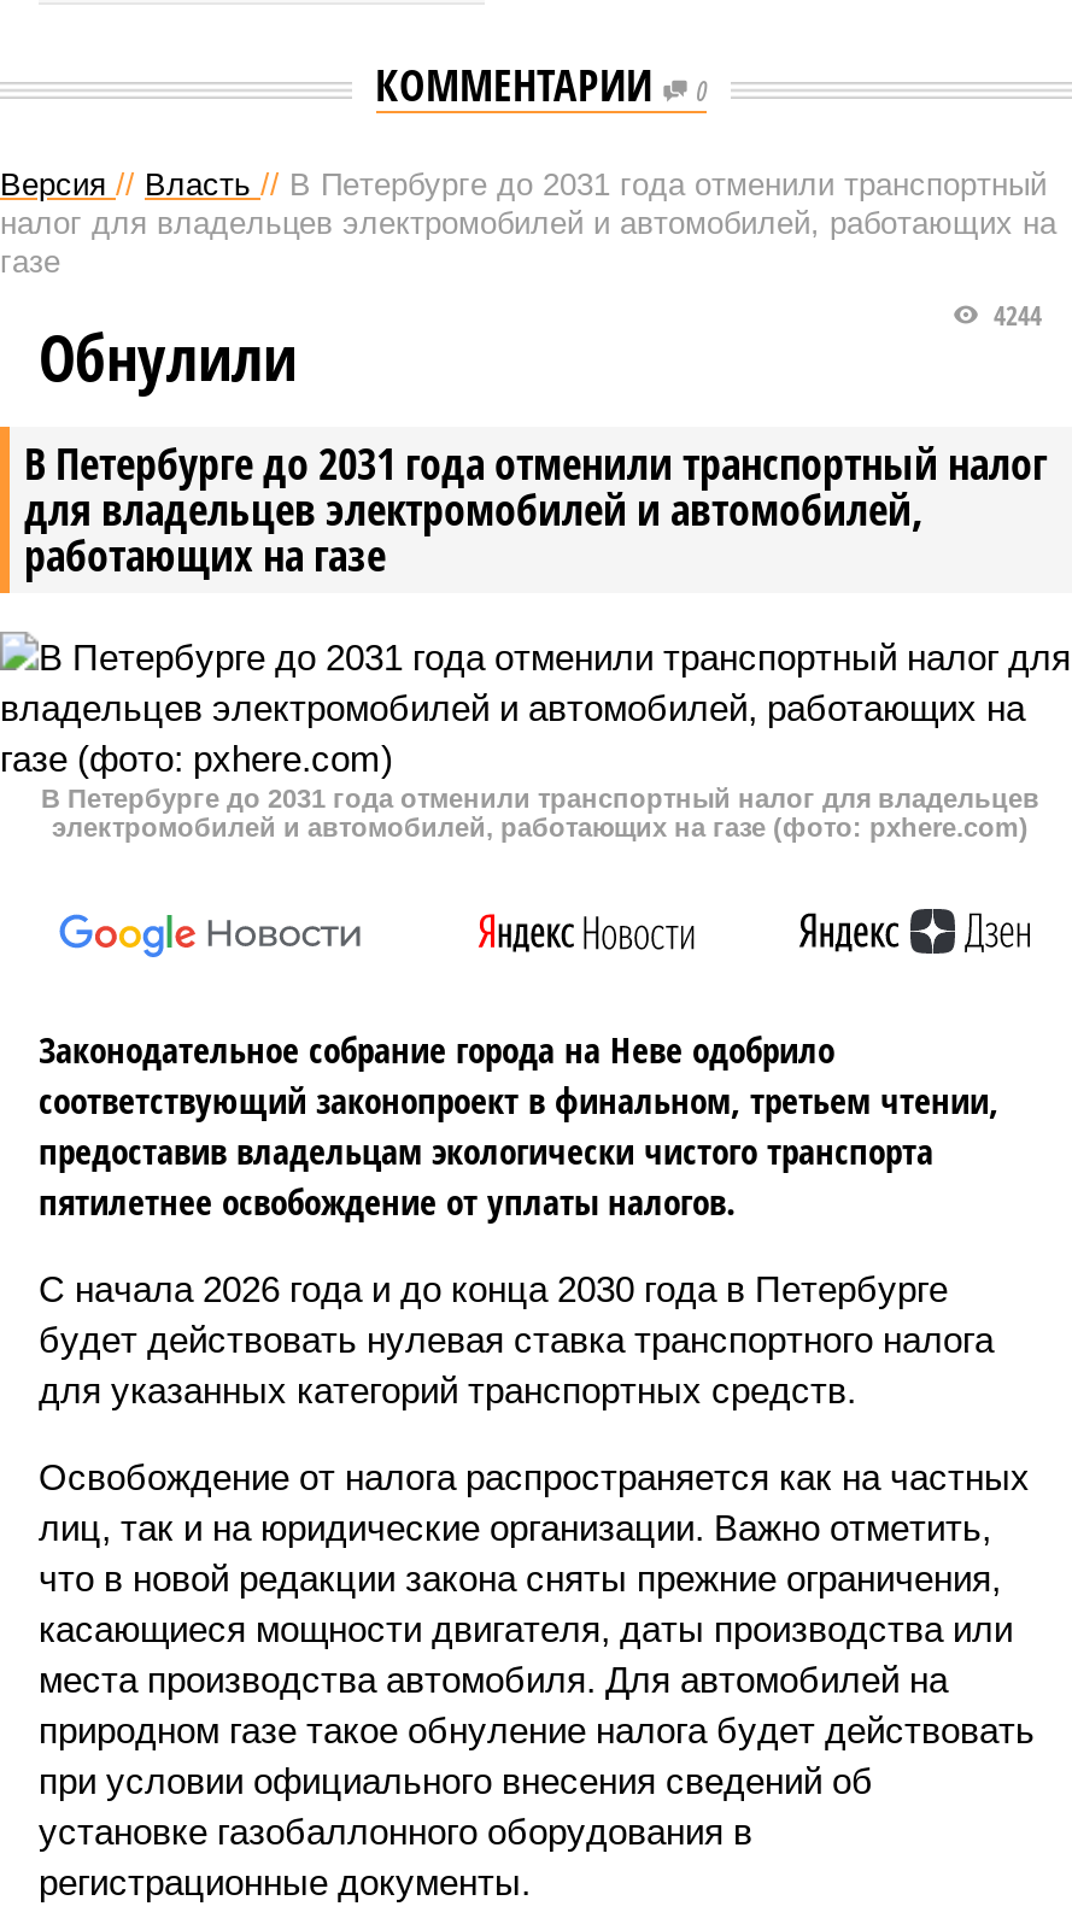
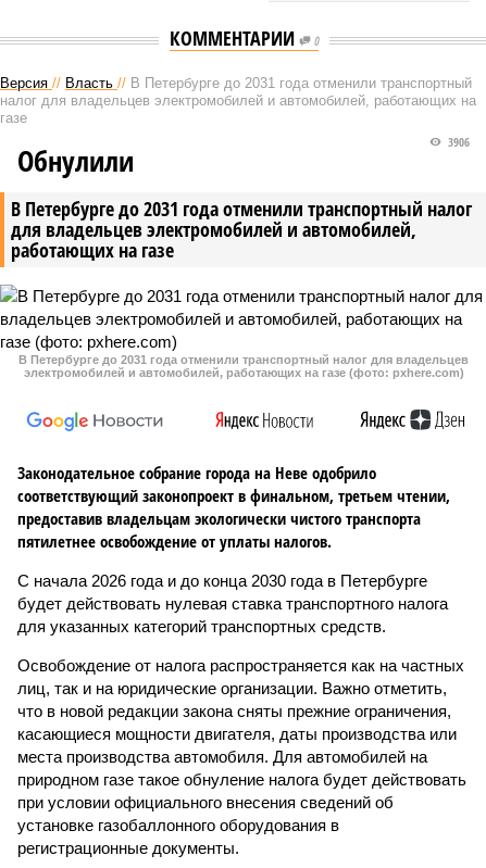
- 4244
+ 3906
